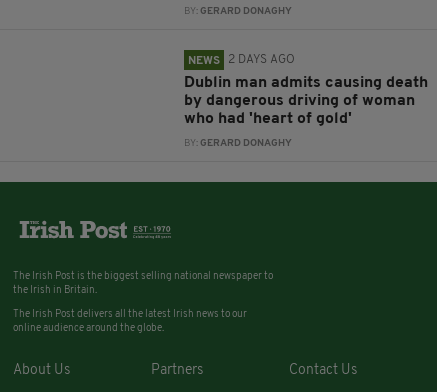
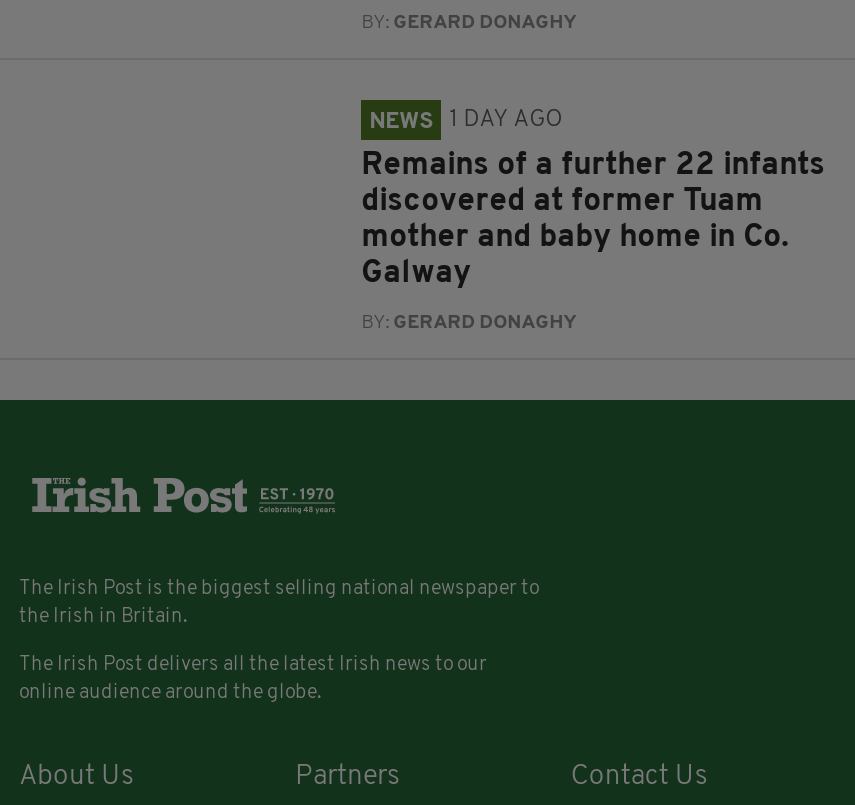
- NEWS 2 DAYS AGO
+ NEWS 1 DAY AGO

- Dublin man admits causing death
- by dangerous driving of woman
- who had 'heart of gold'
+ Remains of a further 22 infants
+ discovered at former Tuam
+ mother and baby home in Co.
+ Galway
